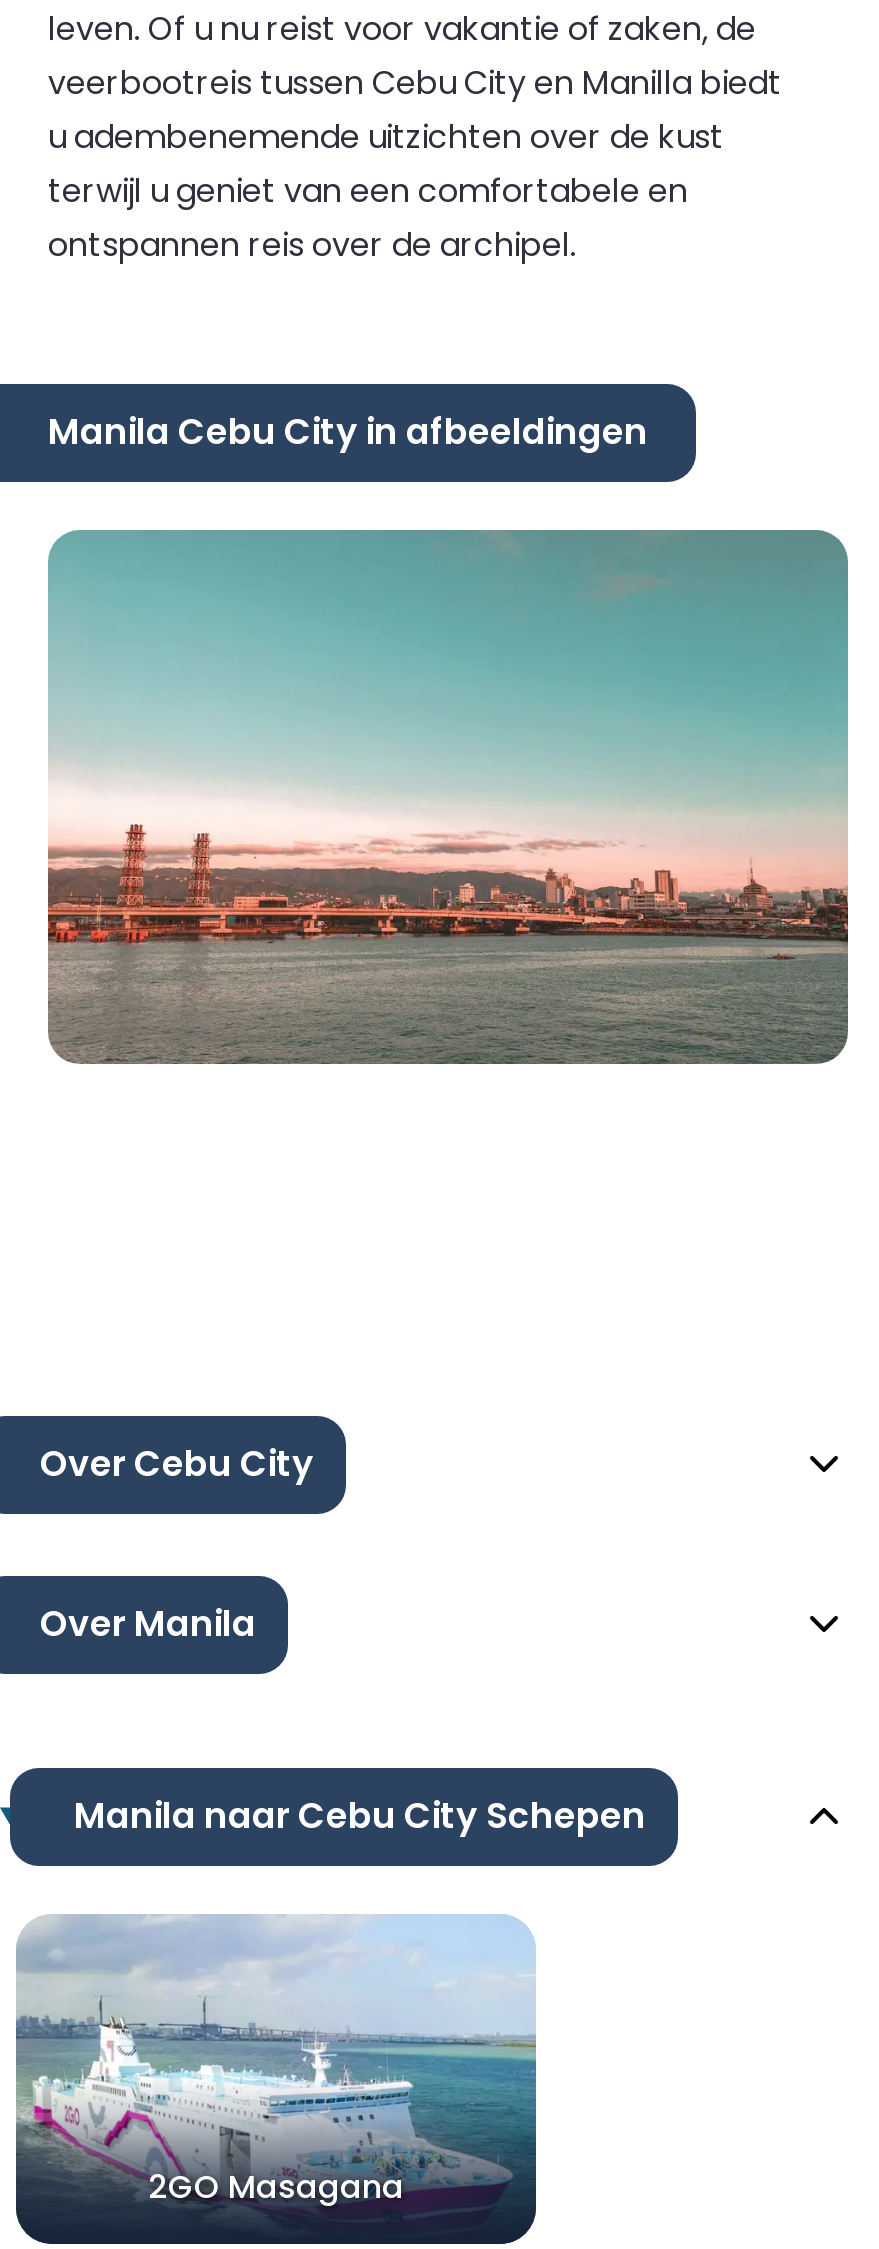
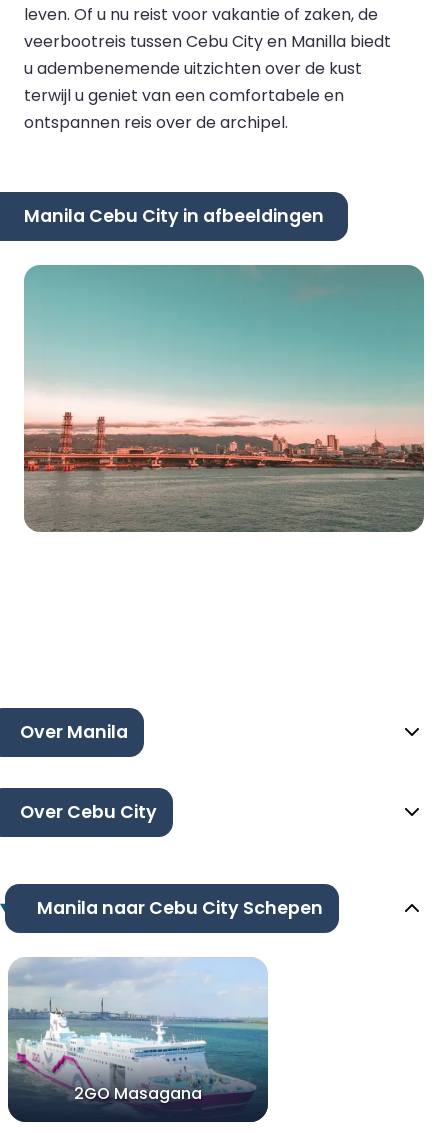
moved down: [image] | Over Cebu City

moved up: Over Manila
